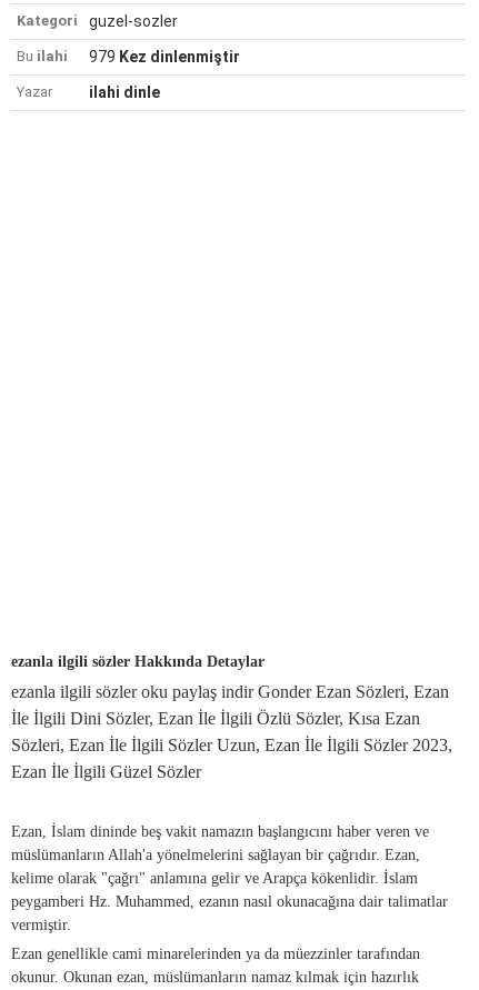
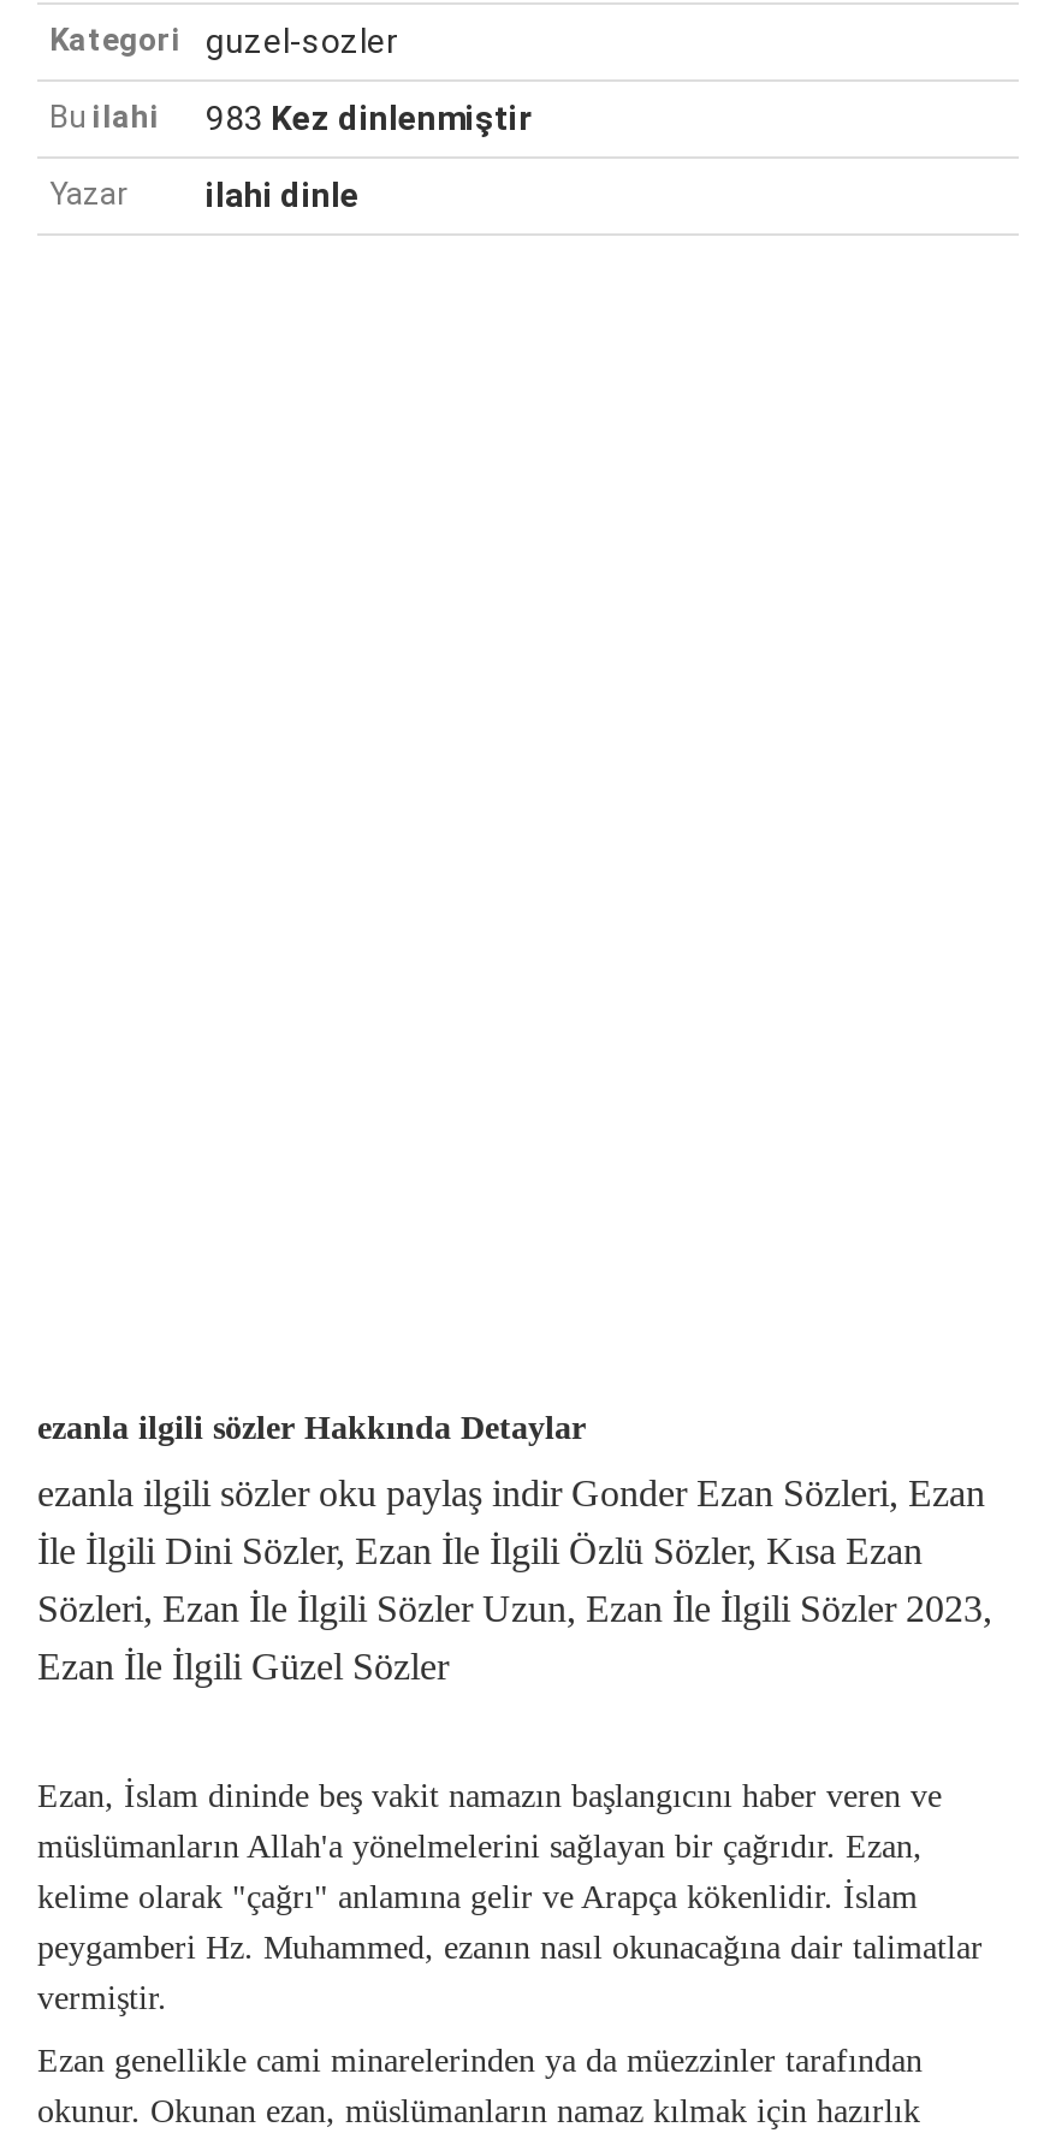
- 979 Kez dinlenmiştir
+ 983 Kez dinlenmiştir
